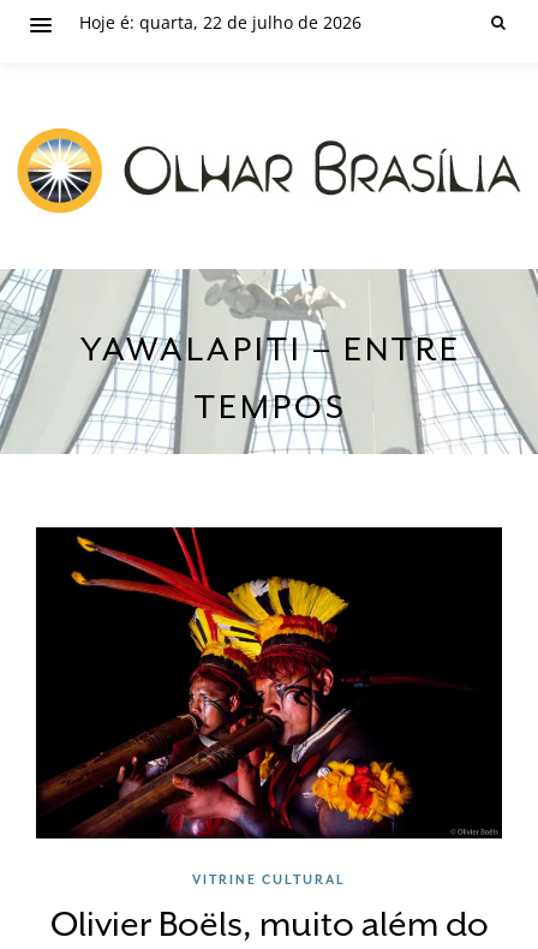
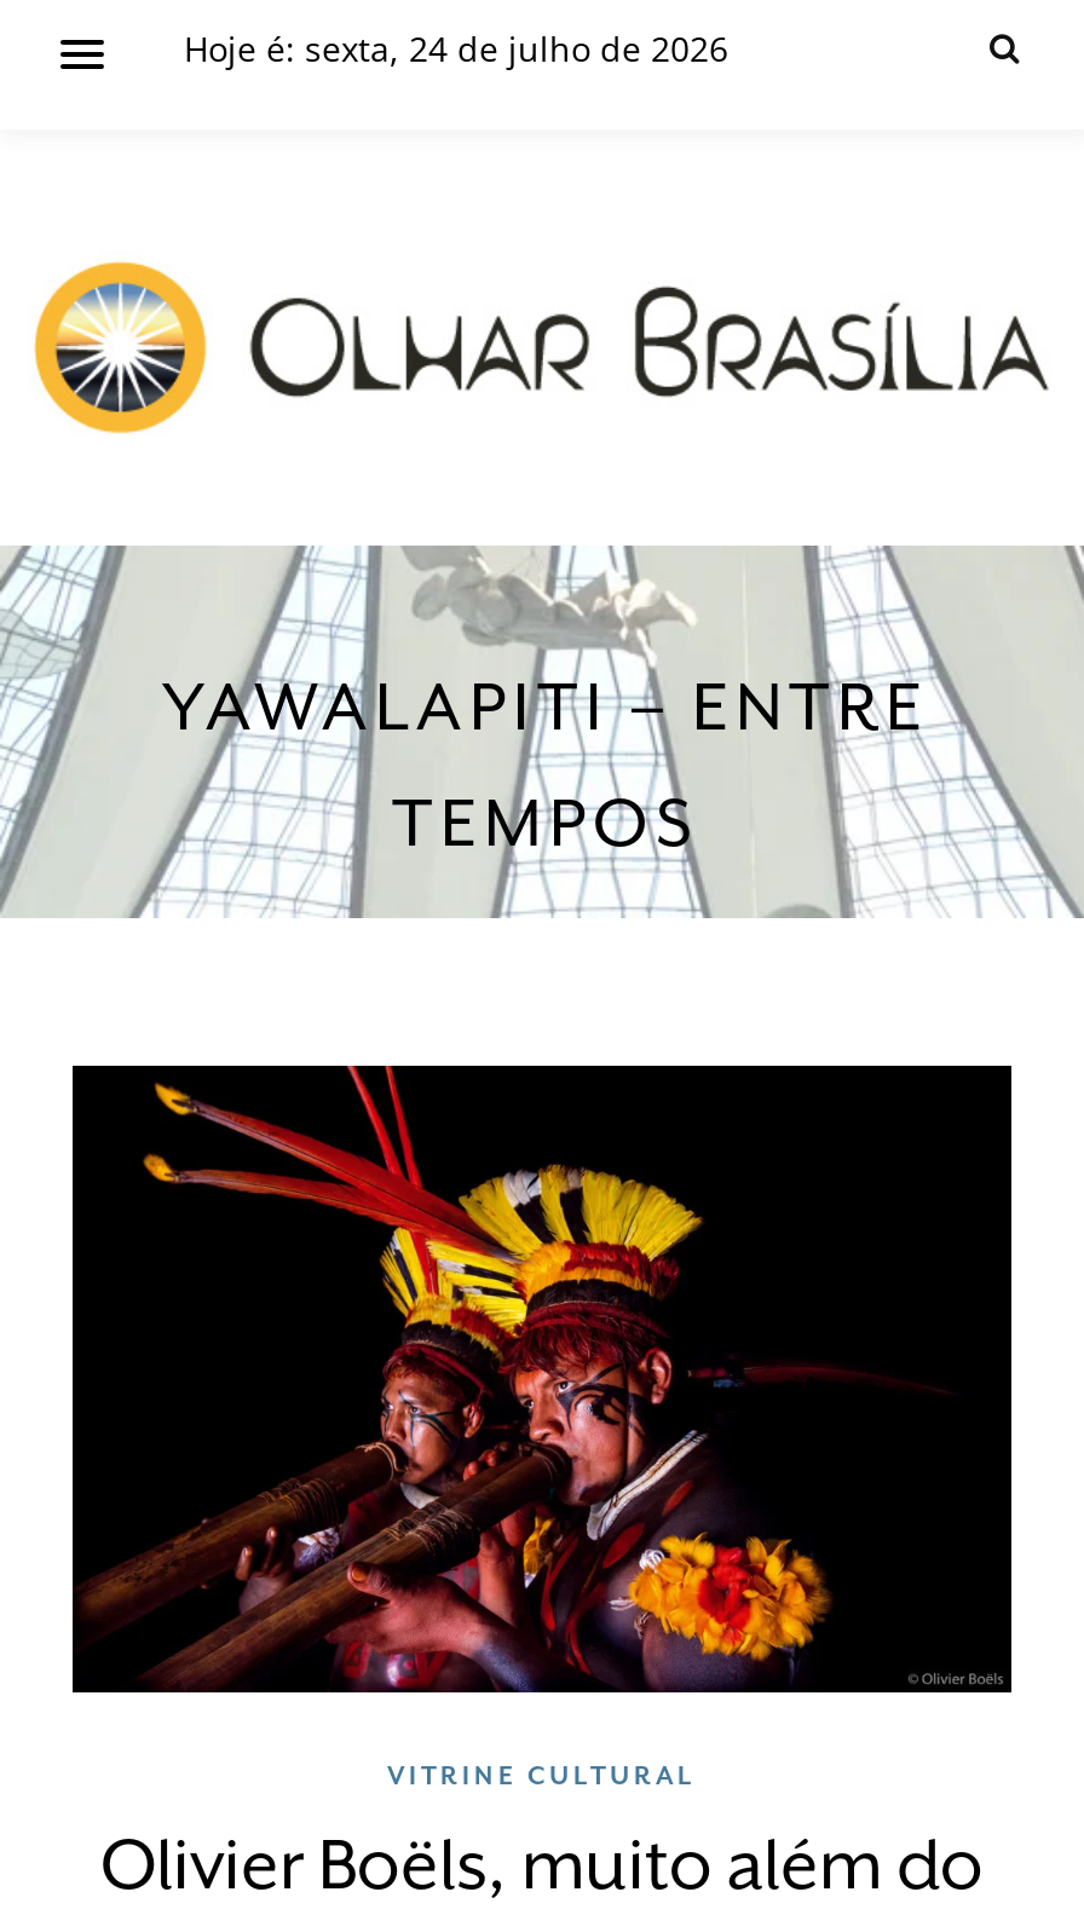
- Hoje é: quarta, 22 de julho de 2026
+ Hoje é: sexta, 24 de julho de 2026
